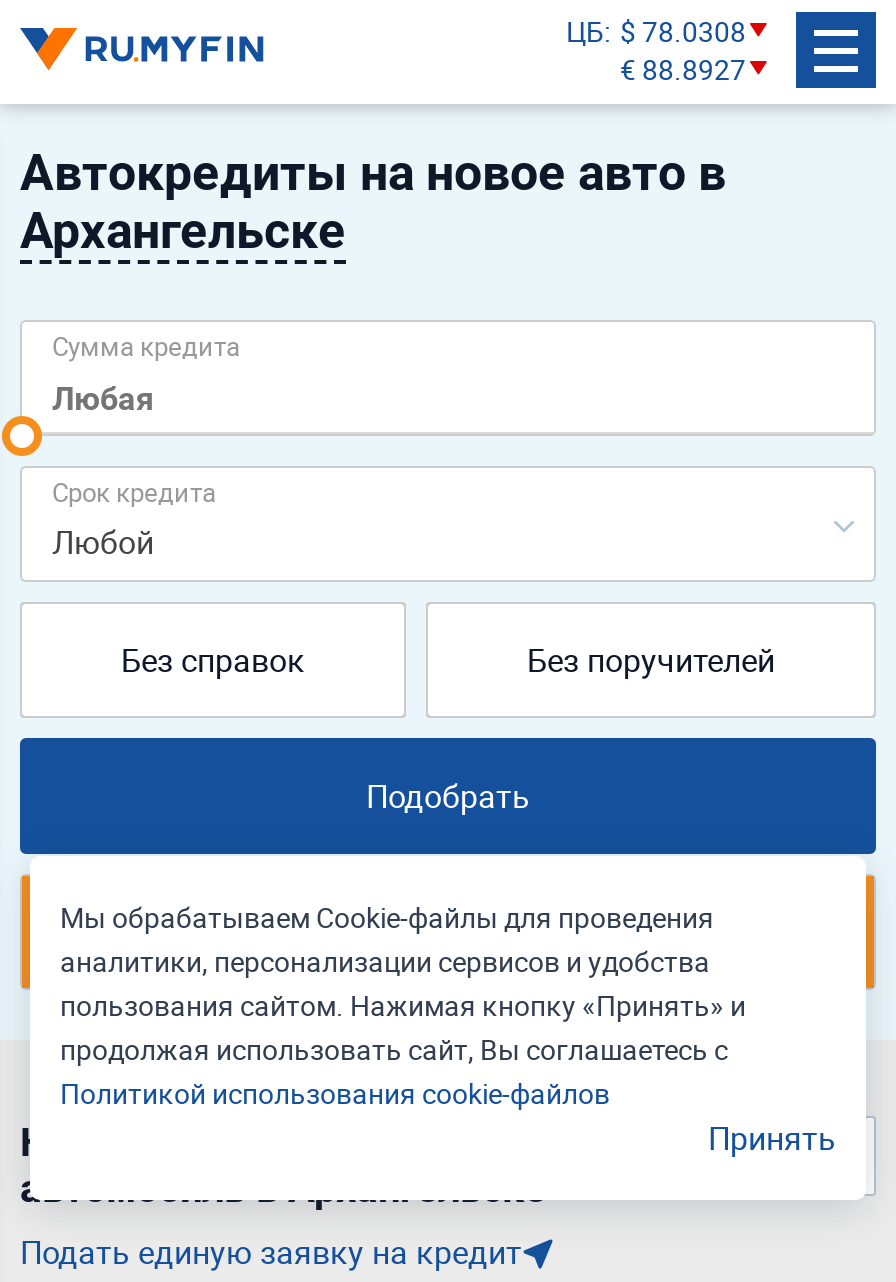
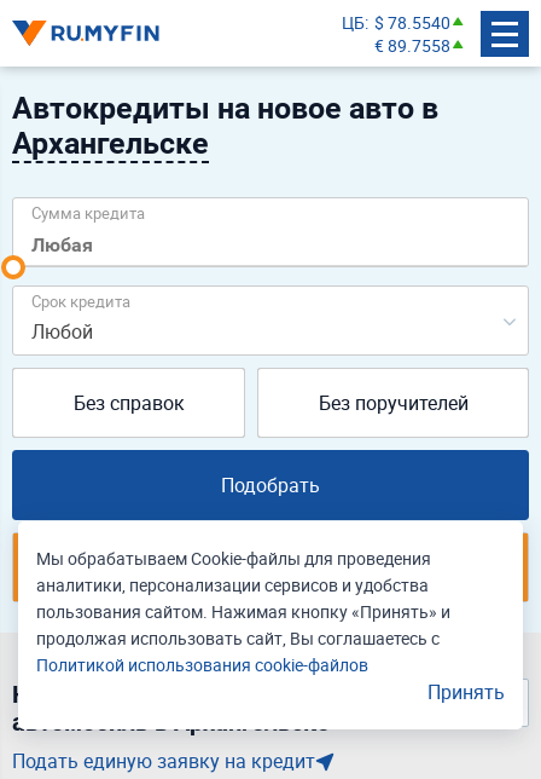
- ЦБ $ 78.0308
+ ЦБ $ 78.5540

- € 88.8927
+ € 89.7558
